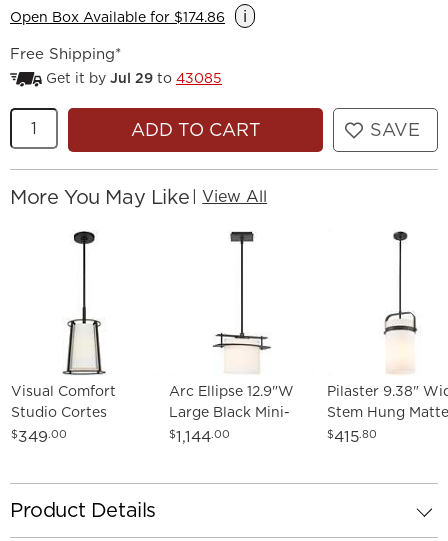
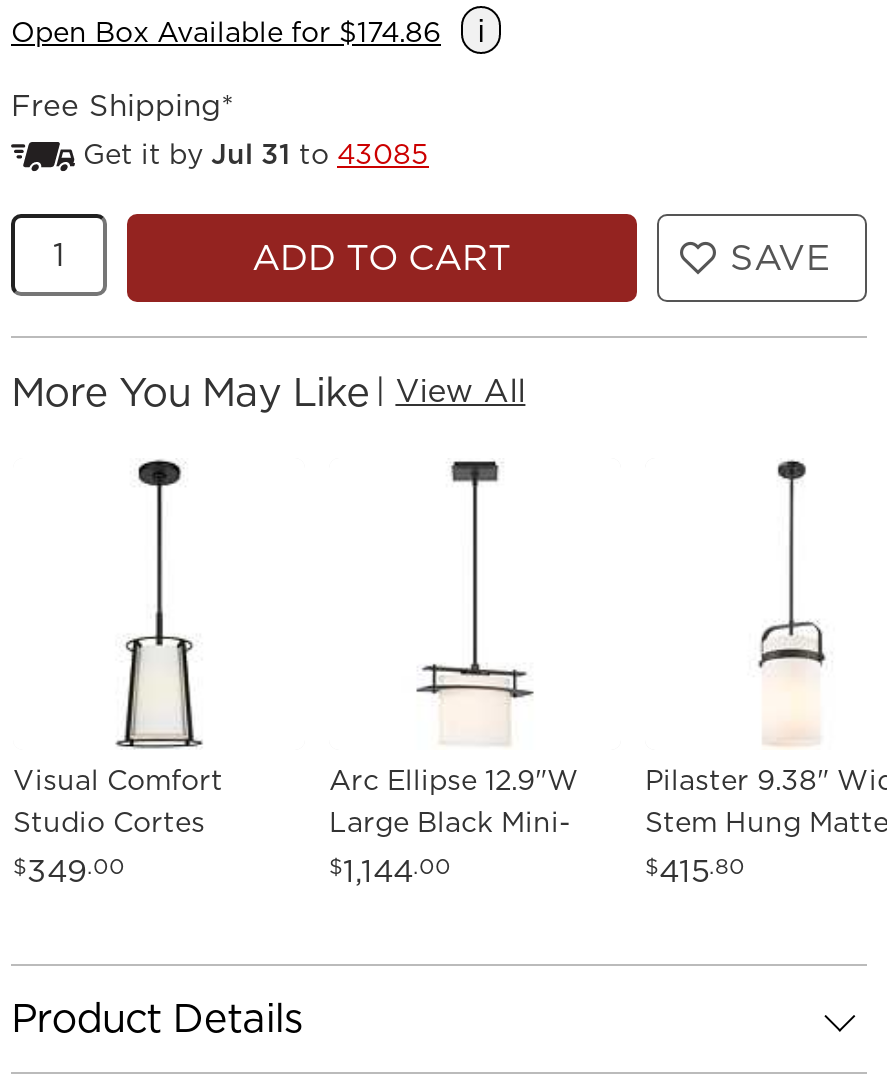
- Get it by Jul 29 to 43085
+ Get it by Jul 31 to 43085
